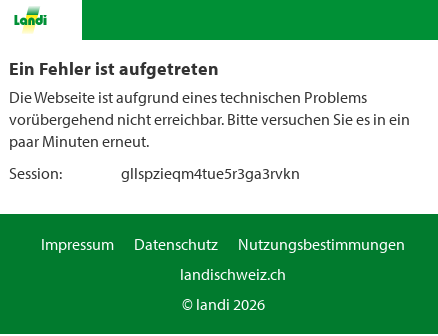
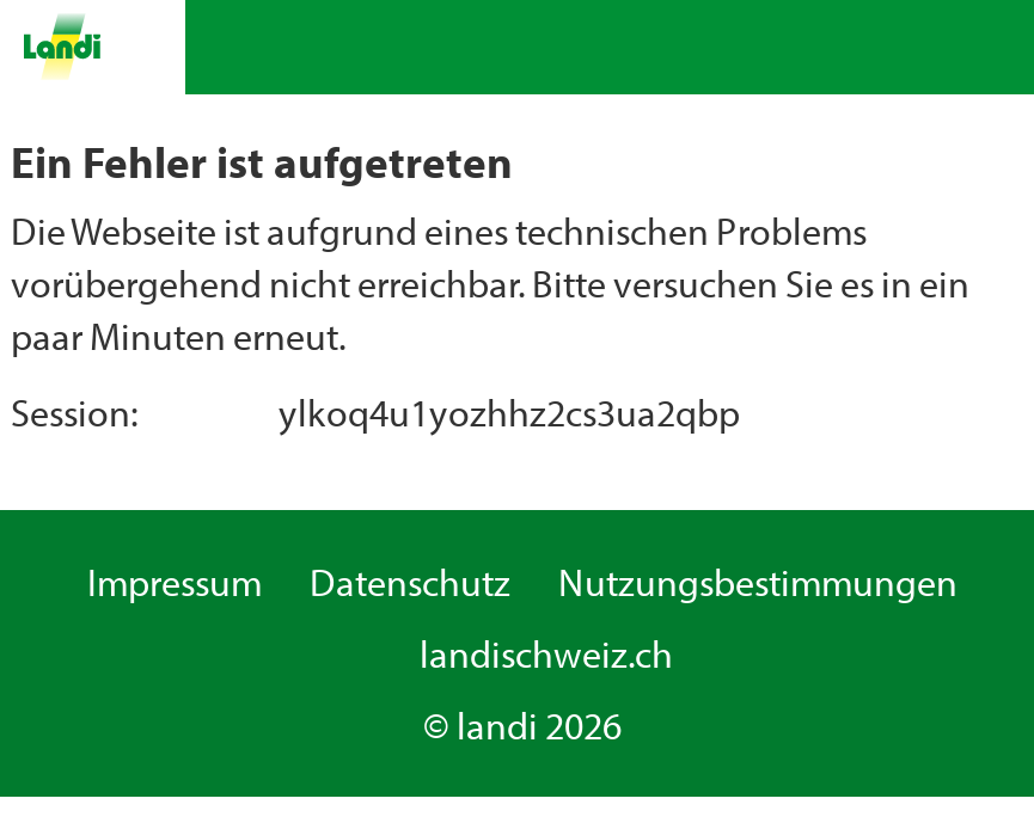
- gllspzieqm4tue5r3ga3rvkn
+ ylkoq4u1yozhhz2cs3ua2qbp
